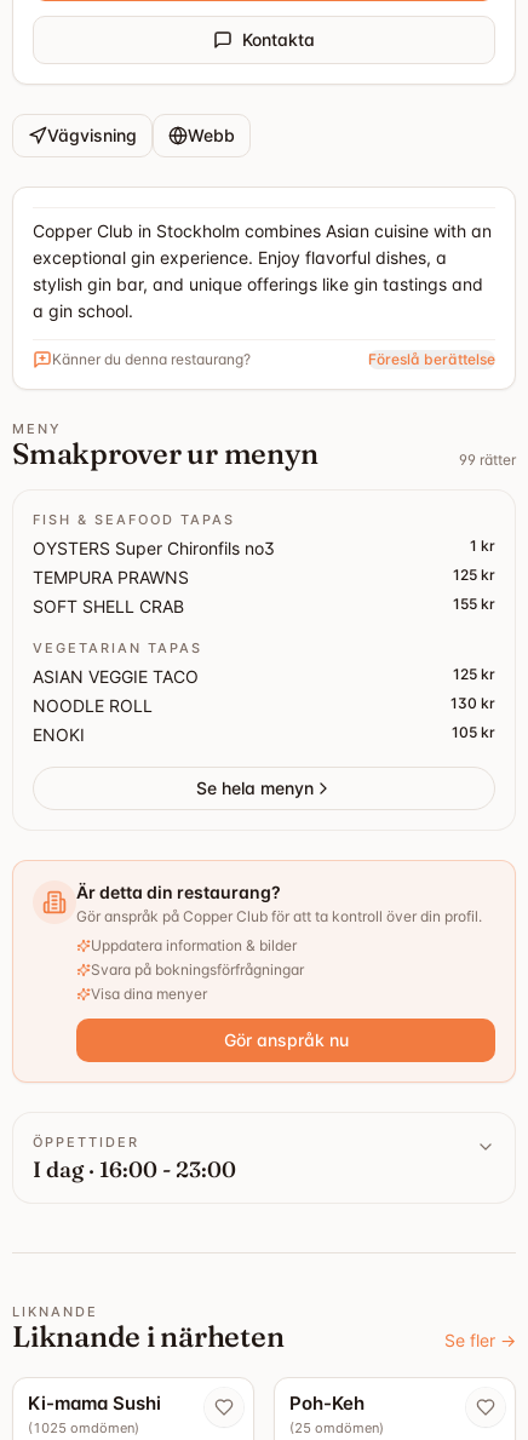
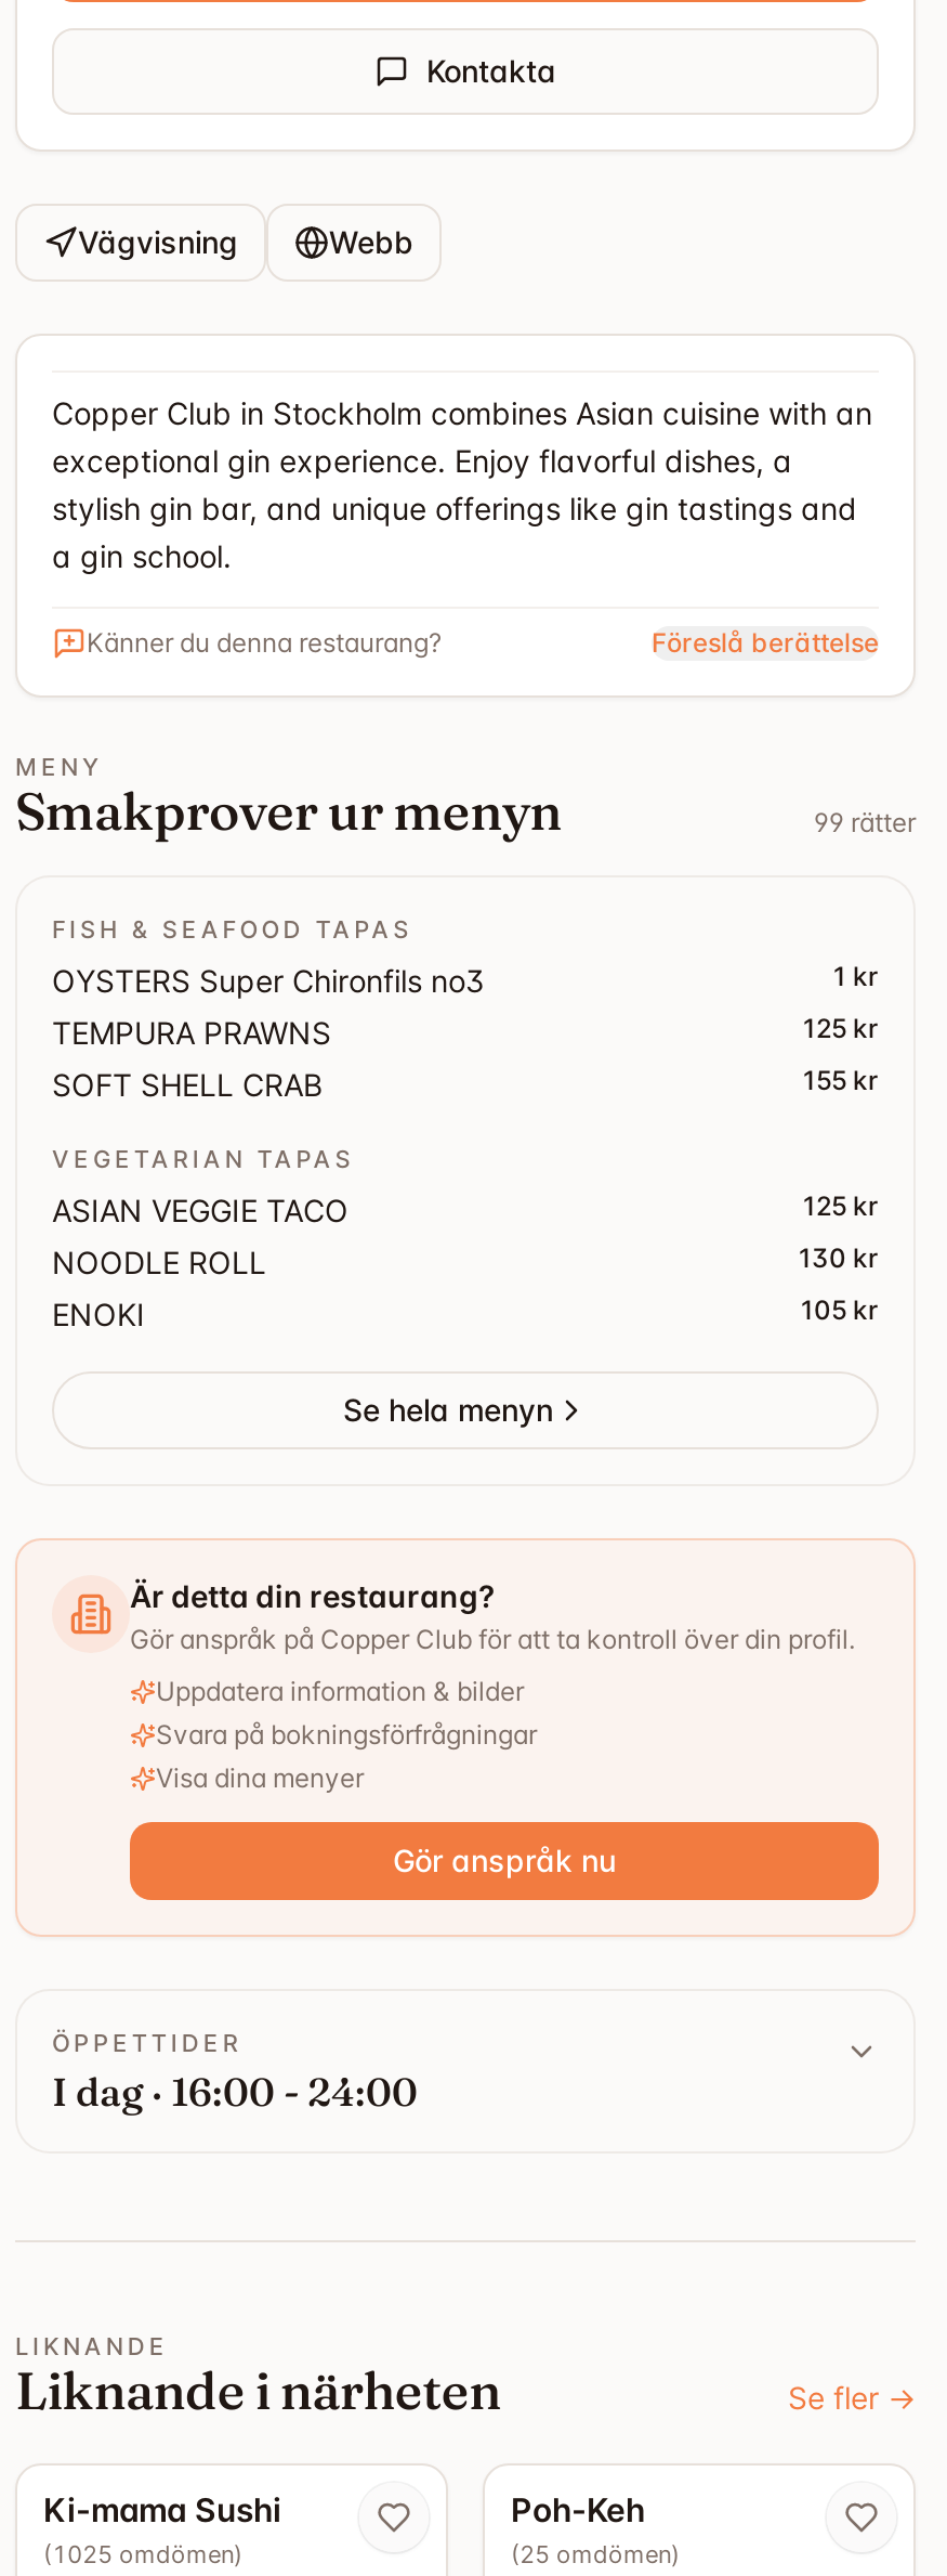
- I dag · 16:00 - 23:00
+ I dag · 16:00 - 24:00
